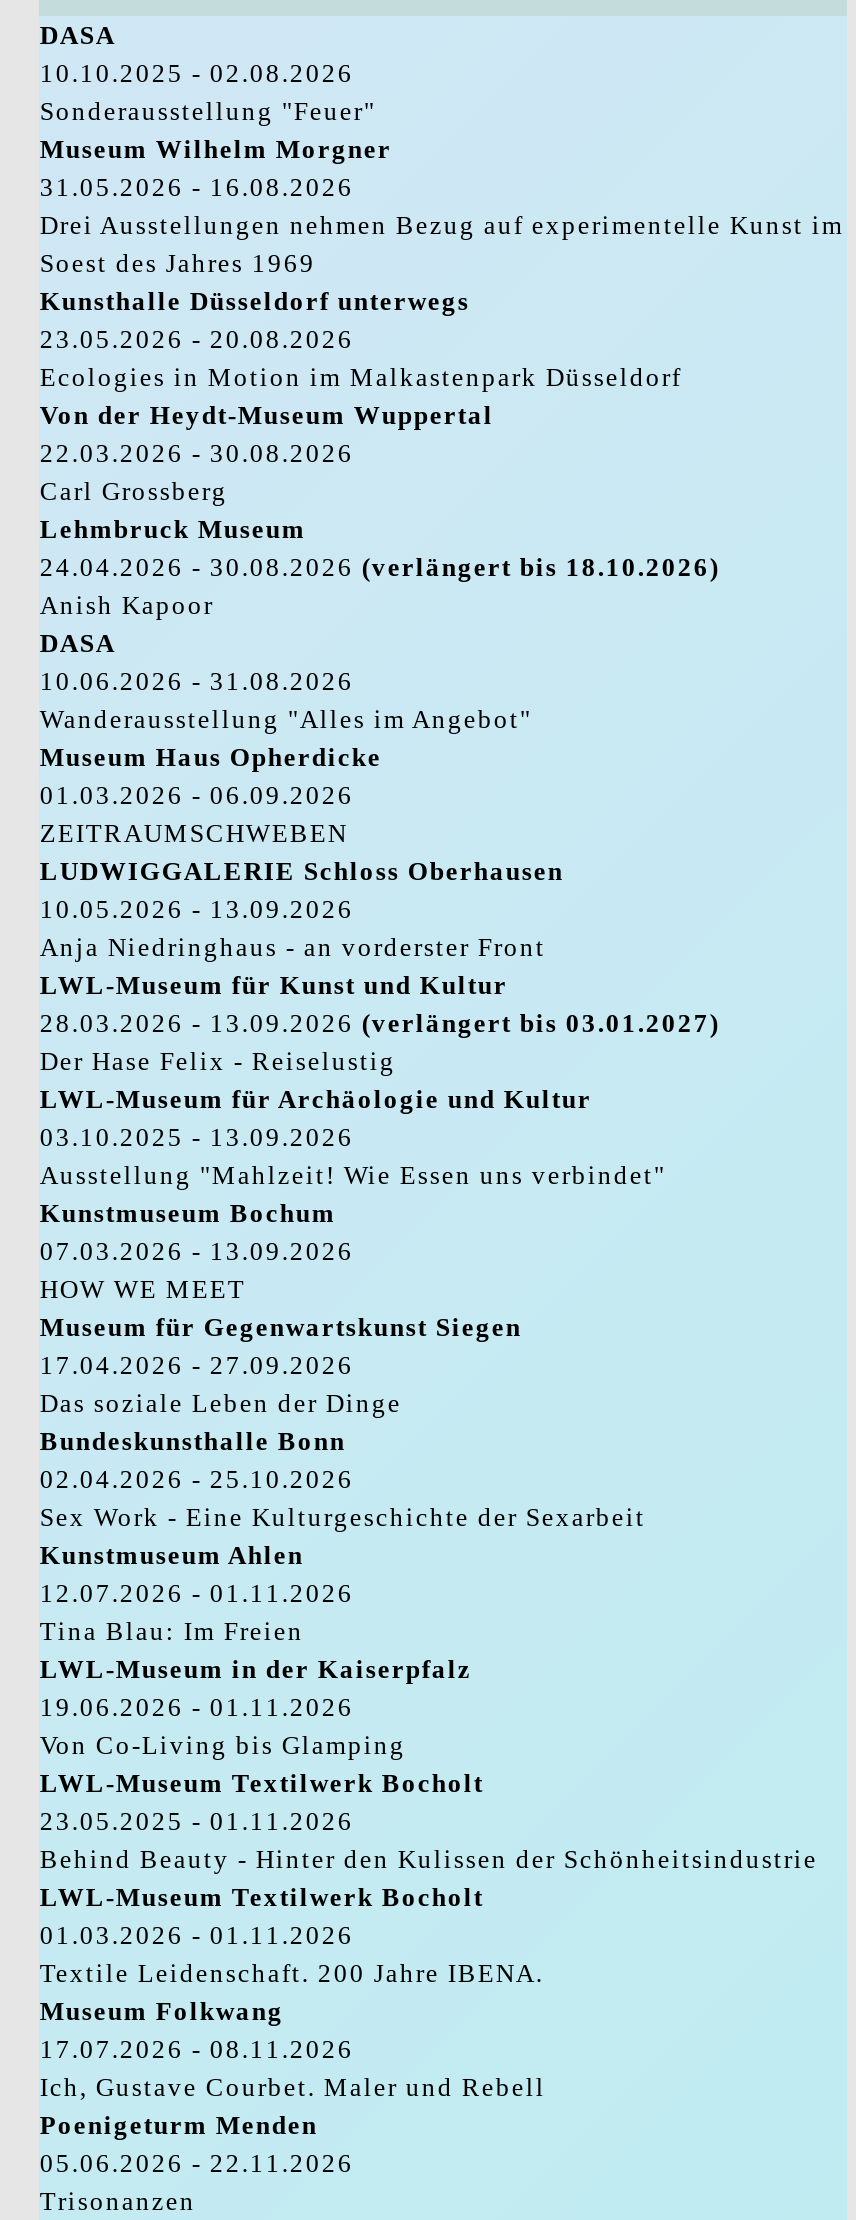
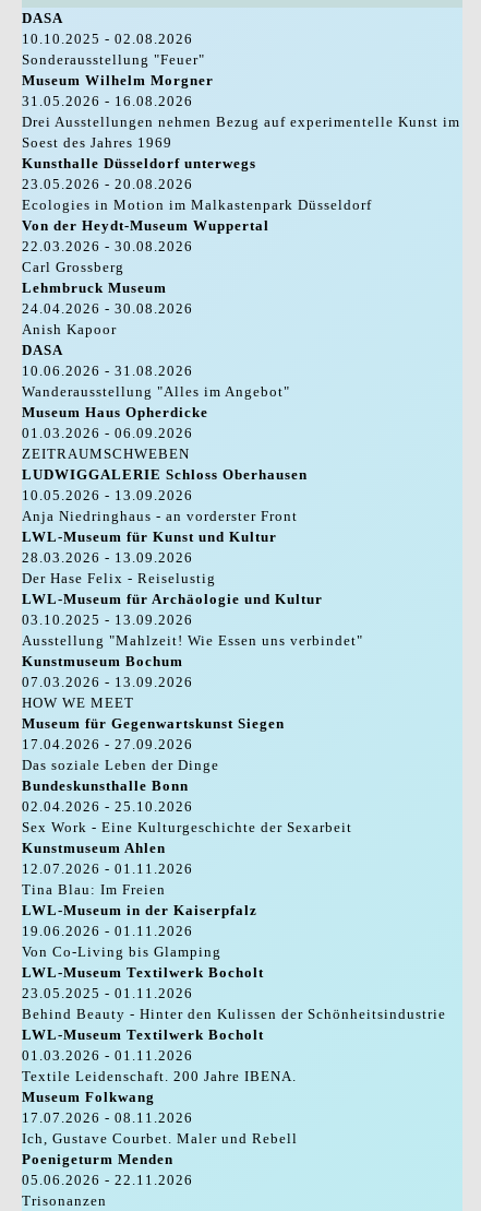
- 24.04.2026 - 30.08.2026 (verlängert bis 18.10.2026)
+ 24.04.2026 - 30.08.2026

- 28.03.2026 - 13.09.2026 (verlängert bis 03.01.2027)
+ 28.03.2026 - 13.09.2026
